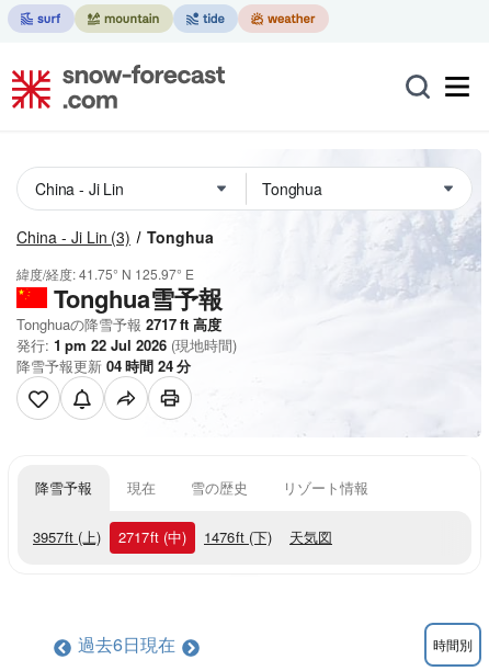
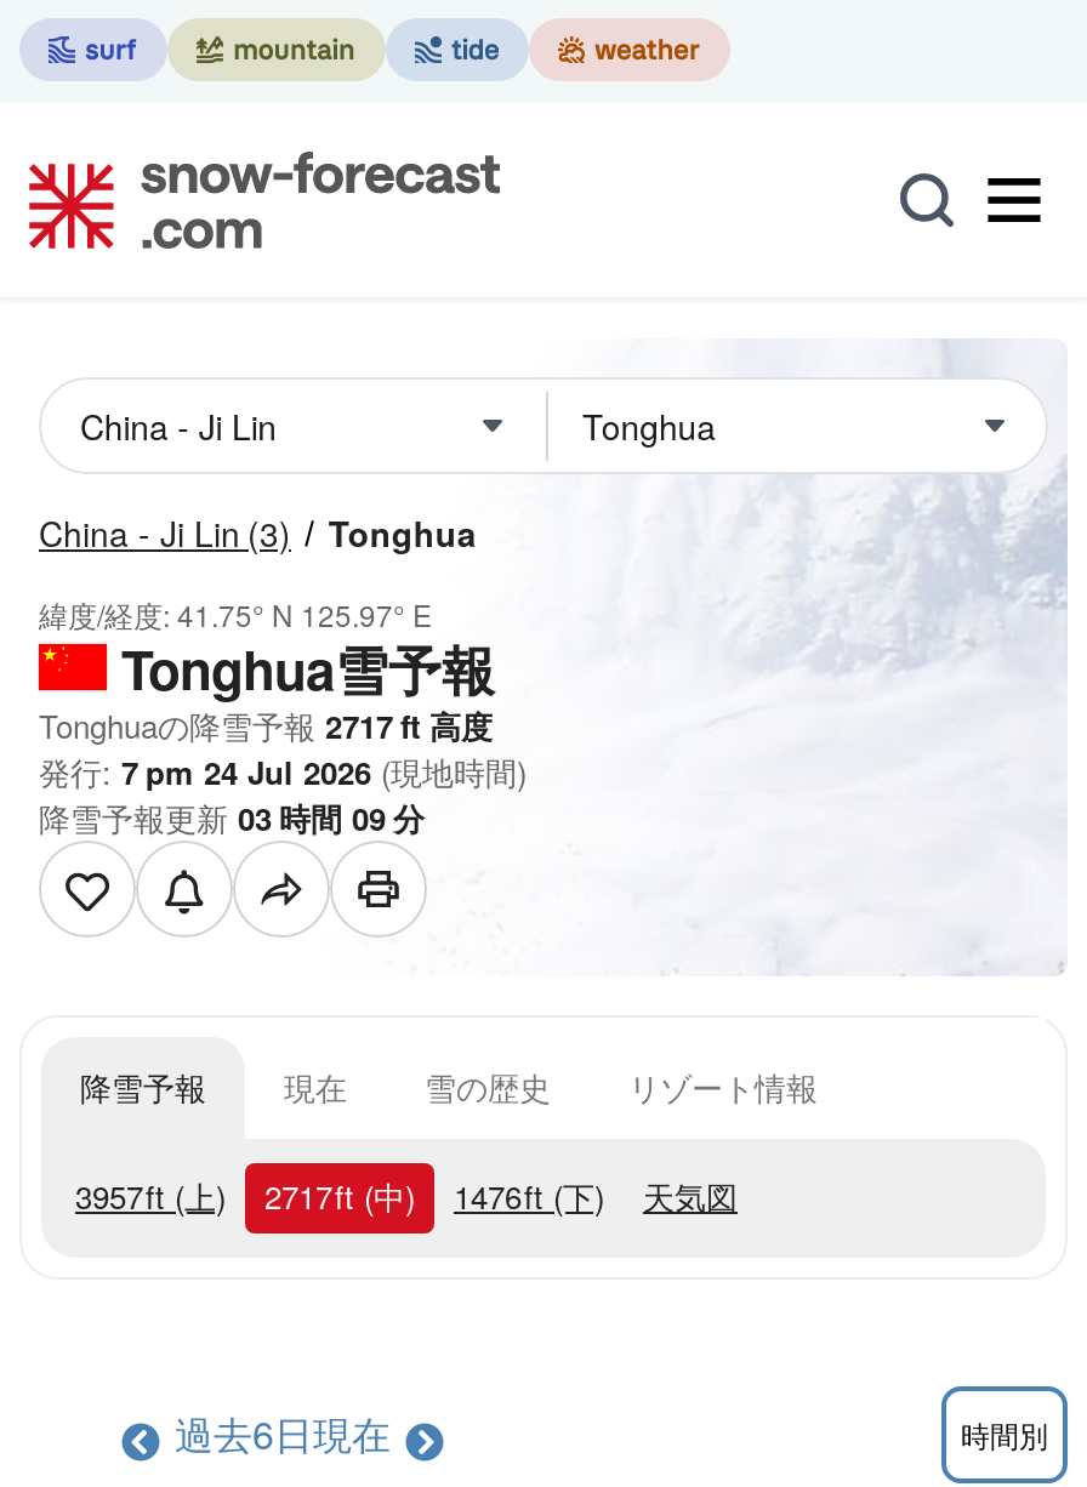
- 発行: 1 pm 22 Jul 2026 (現地時間)
+ 発行: 7 pm 24 Jul 2026 (現地時間)

- 降雪予報更新04時間24分
+ 降雪予報更新03時間09分
